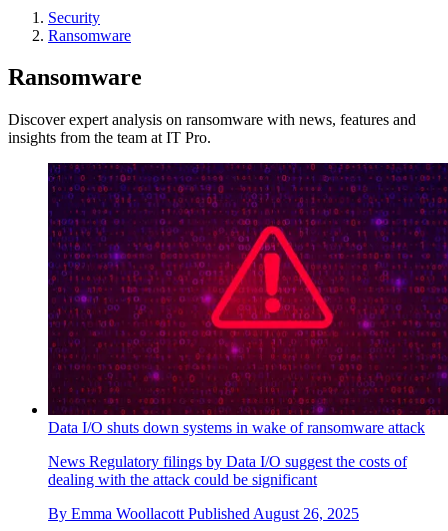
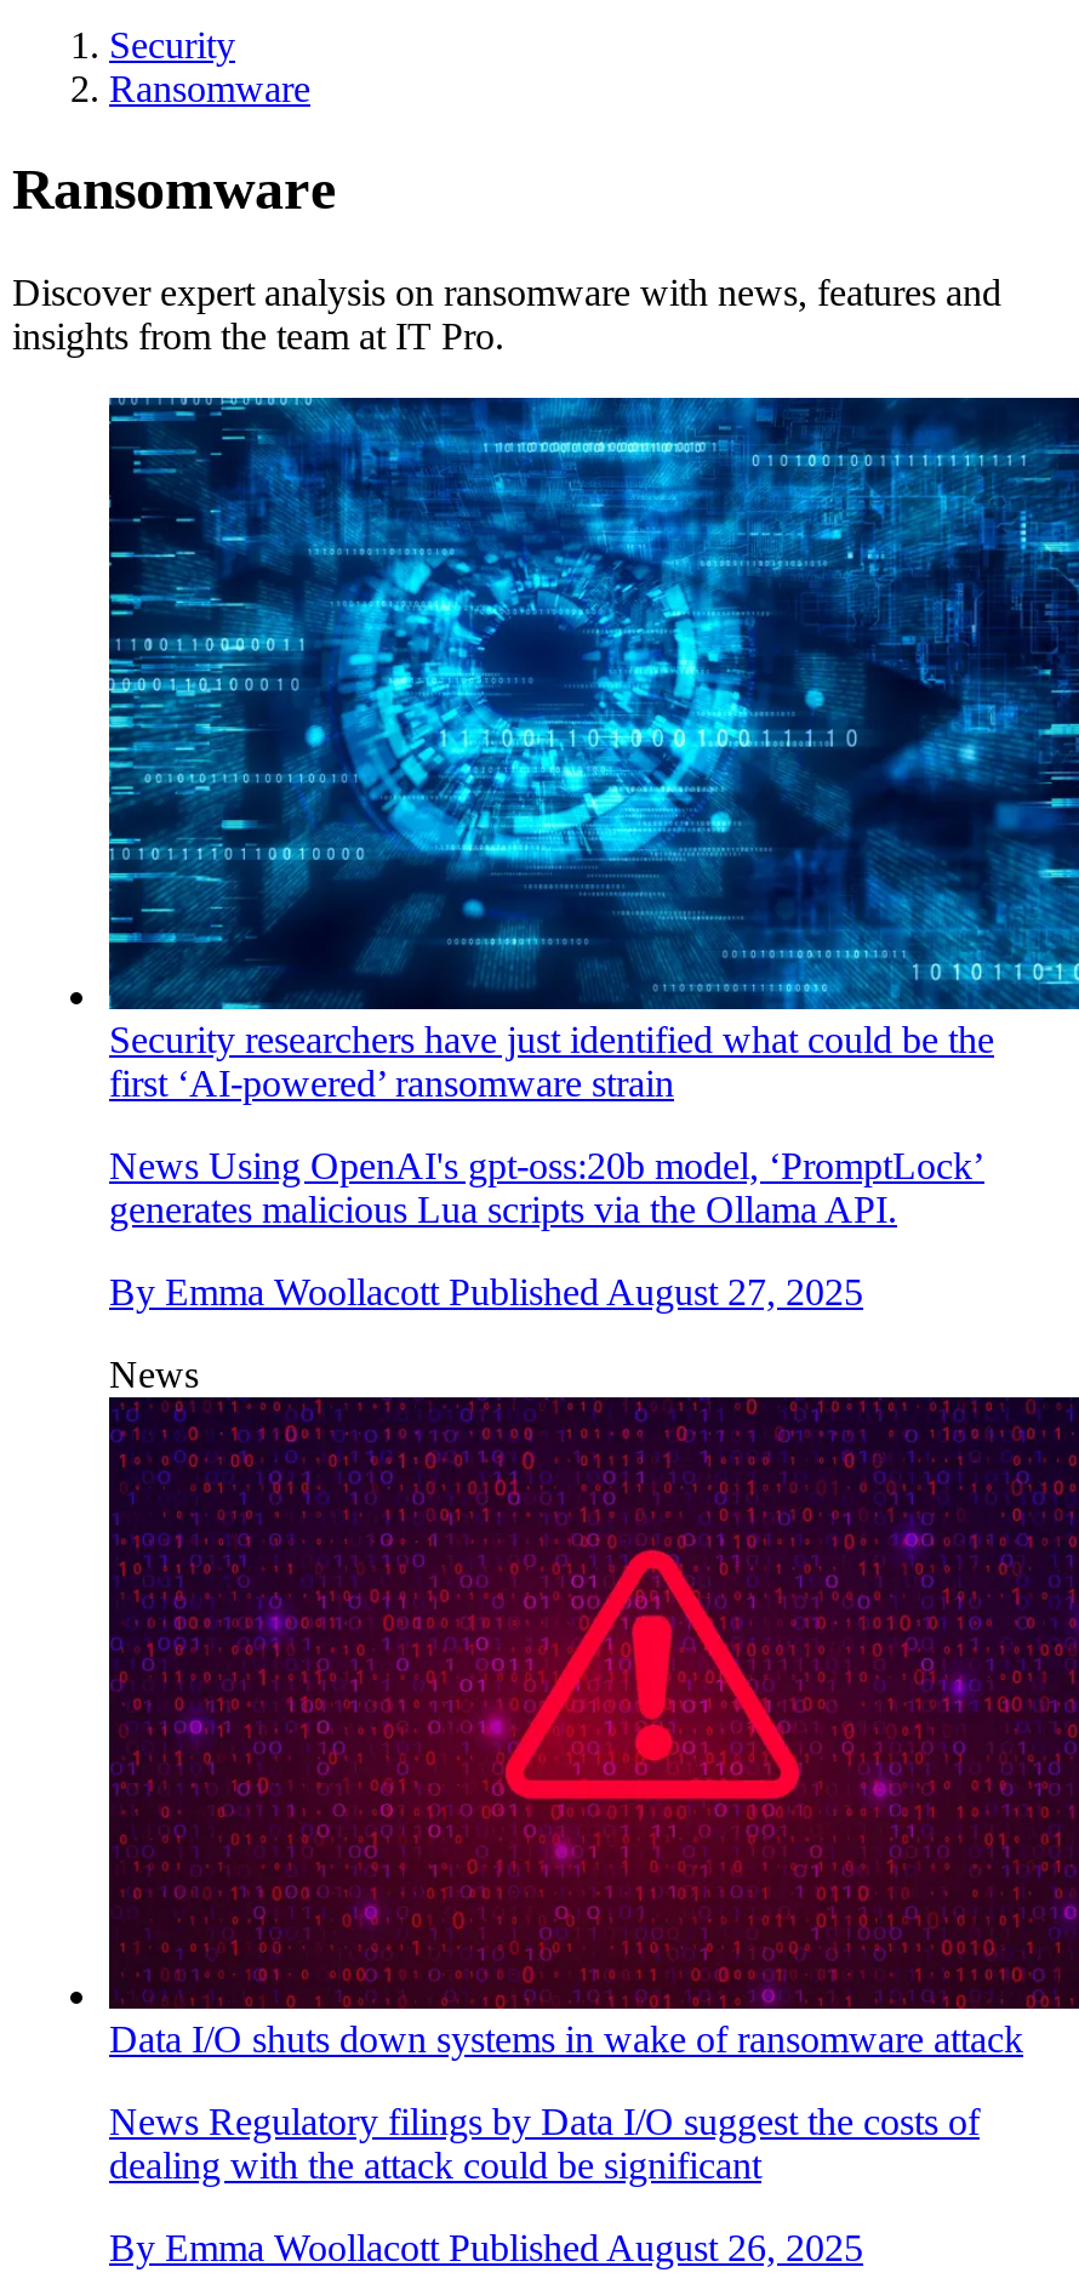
+ [image]
+ Security researchers have just identified what could be the
+ first ‘AI-powered’ ransomware strain
+ News Using OpenAI's gpt-oss:20b model, ‘PromptLock’
+ generates malicious Lua scripts via the Ollama API.
+ By Emma Woollacott Published August 27, 2025
+ News
